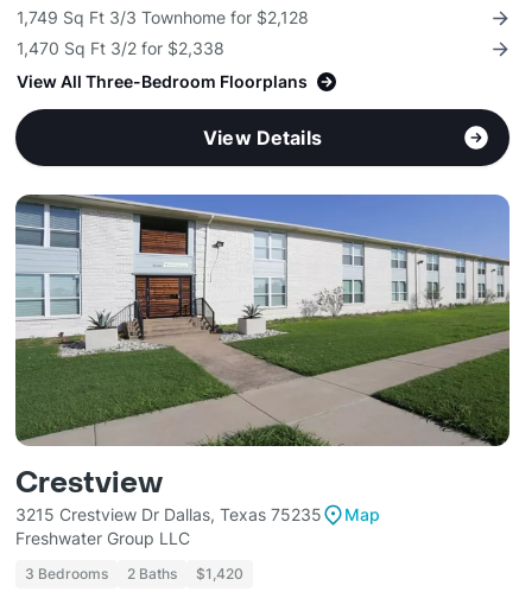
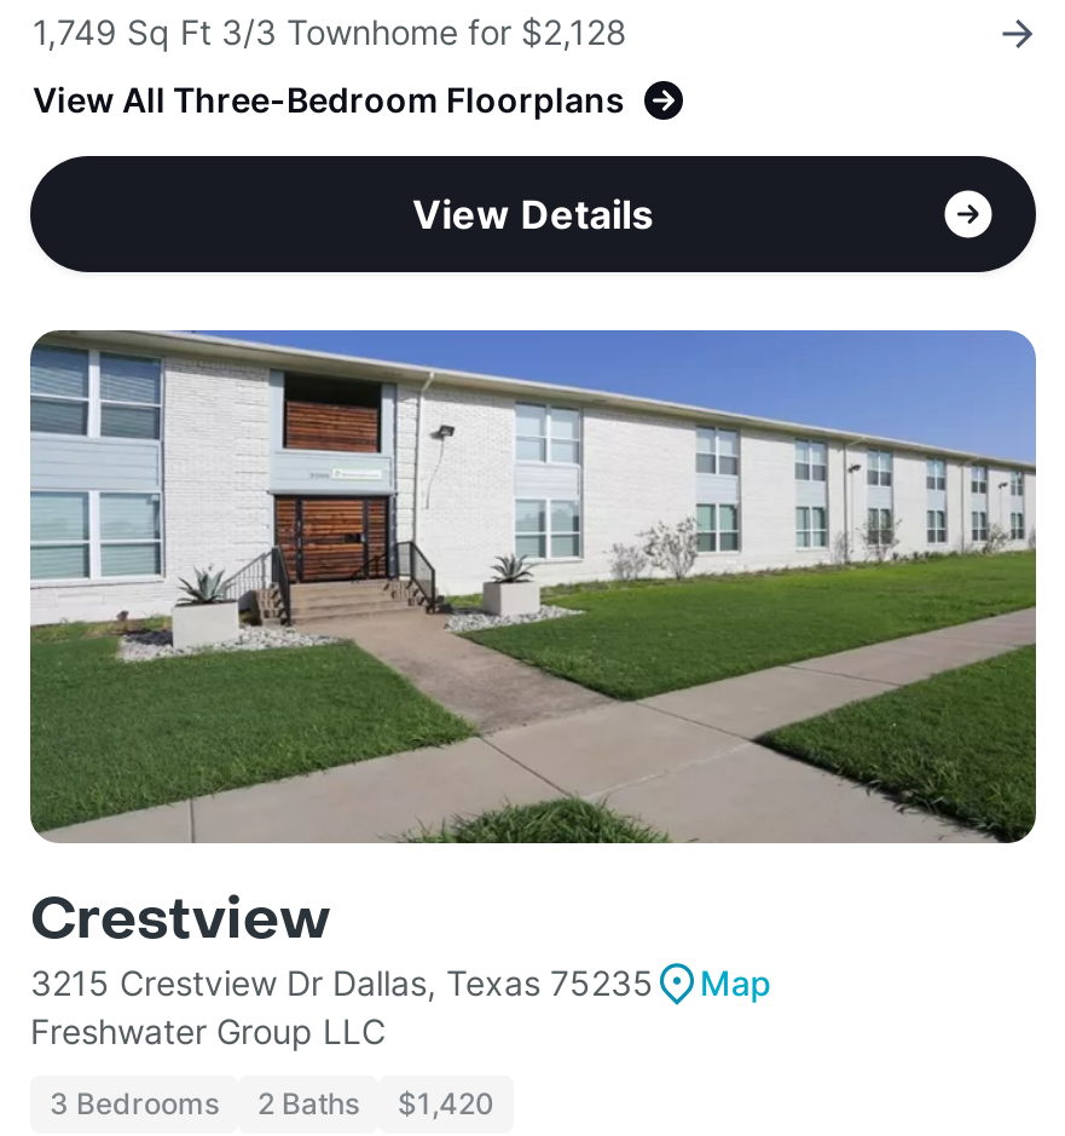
- 1,470 Sq Ft 3/2 for $2,338
